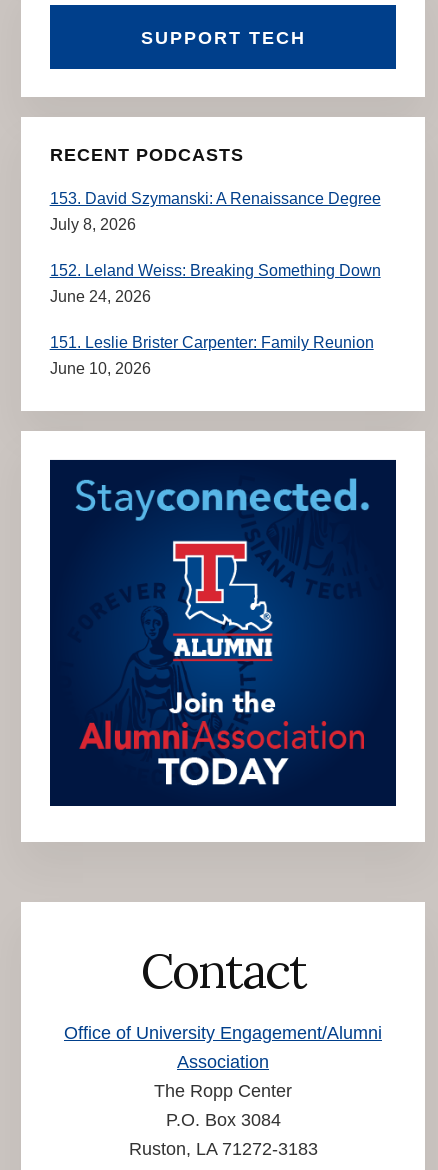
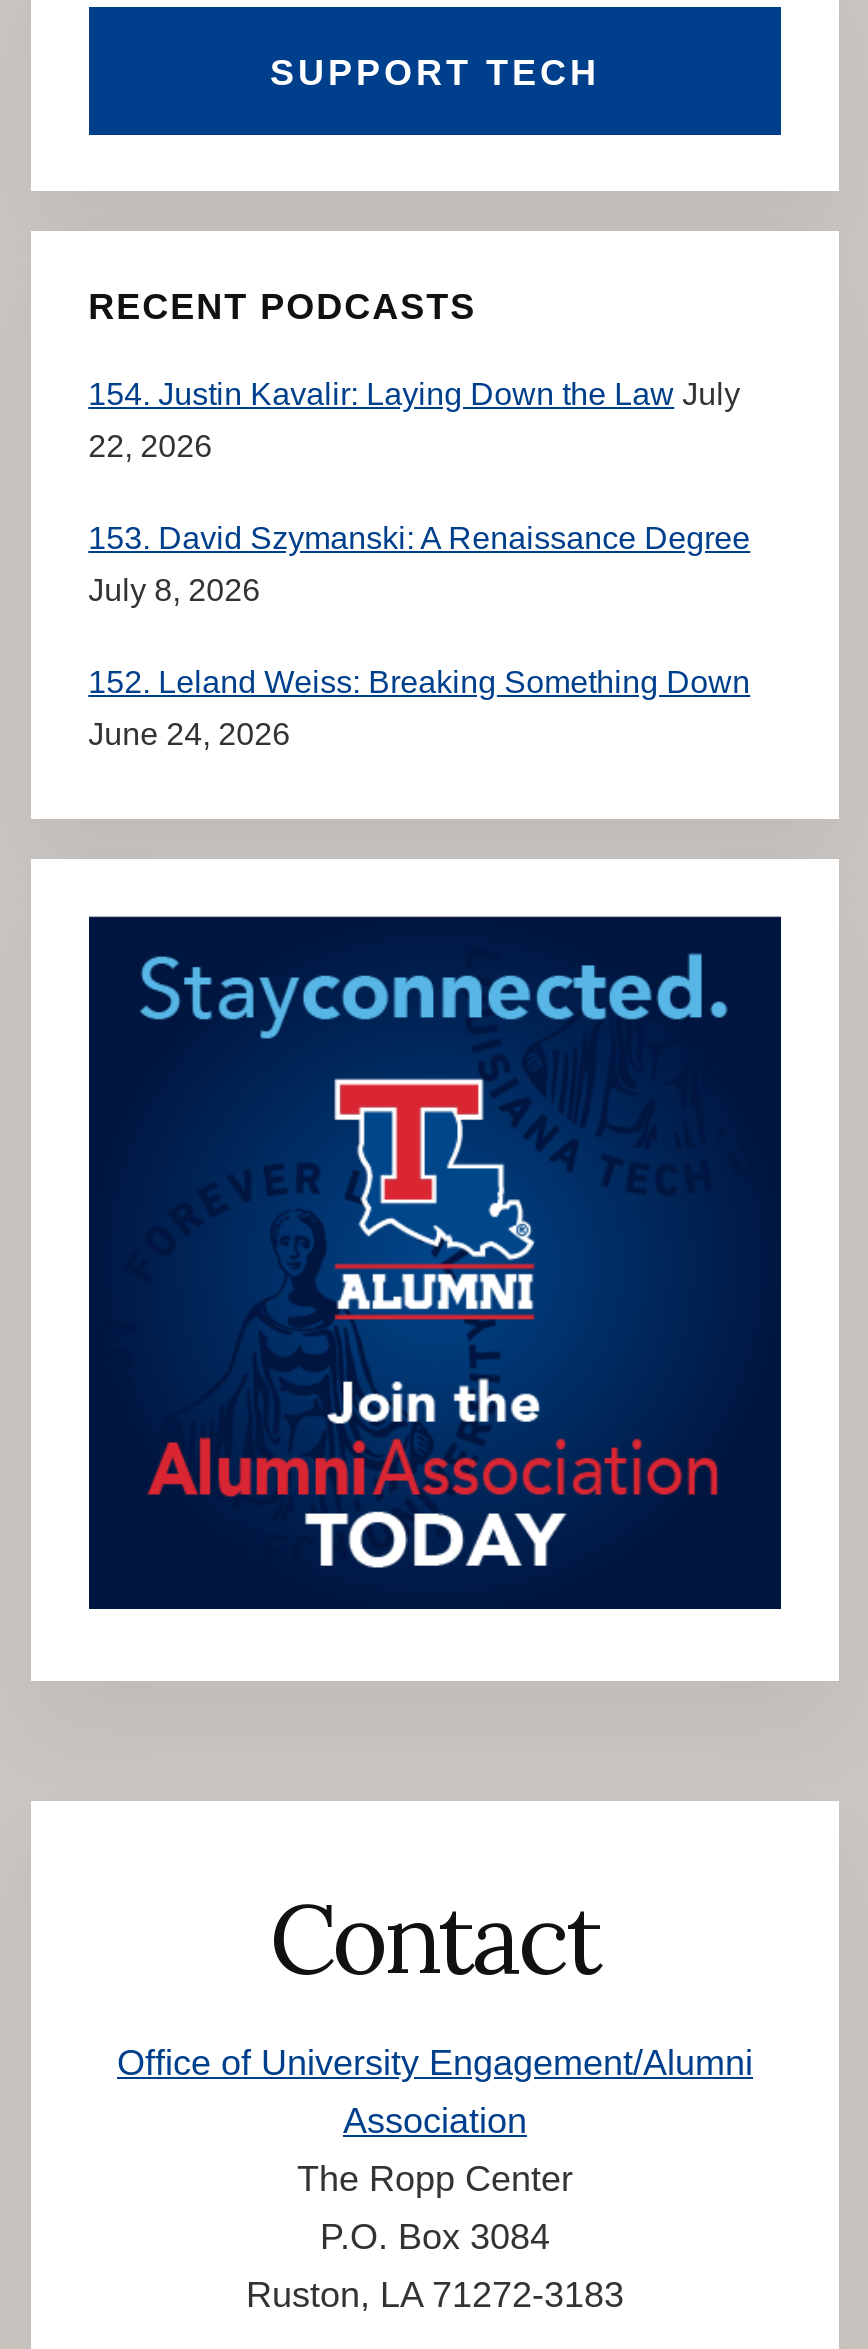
+ 154. Justin Kavalir: Laying Down the Law July
+ 22, 2026

moved down: 153. David Szymanski: A Renaissance Degree | July 8, 2026 | 152. Leland Weiss: Breaking Something Down | June 24, 2026

- 151. Leslie Brister Carpenter: Family Reunion
- June 10, 2026
